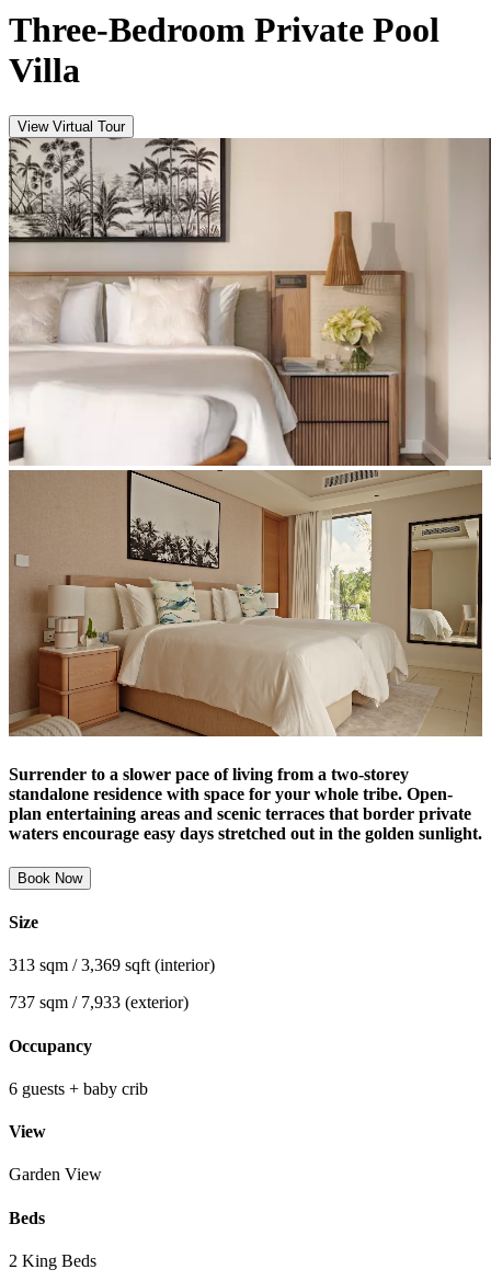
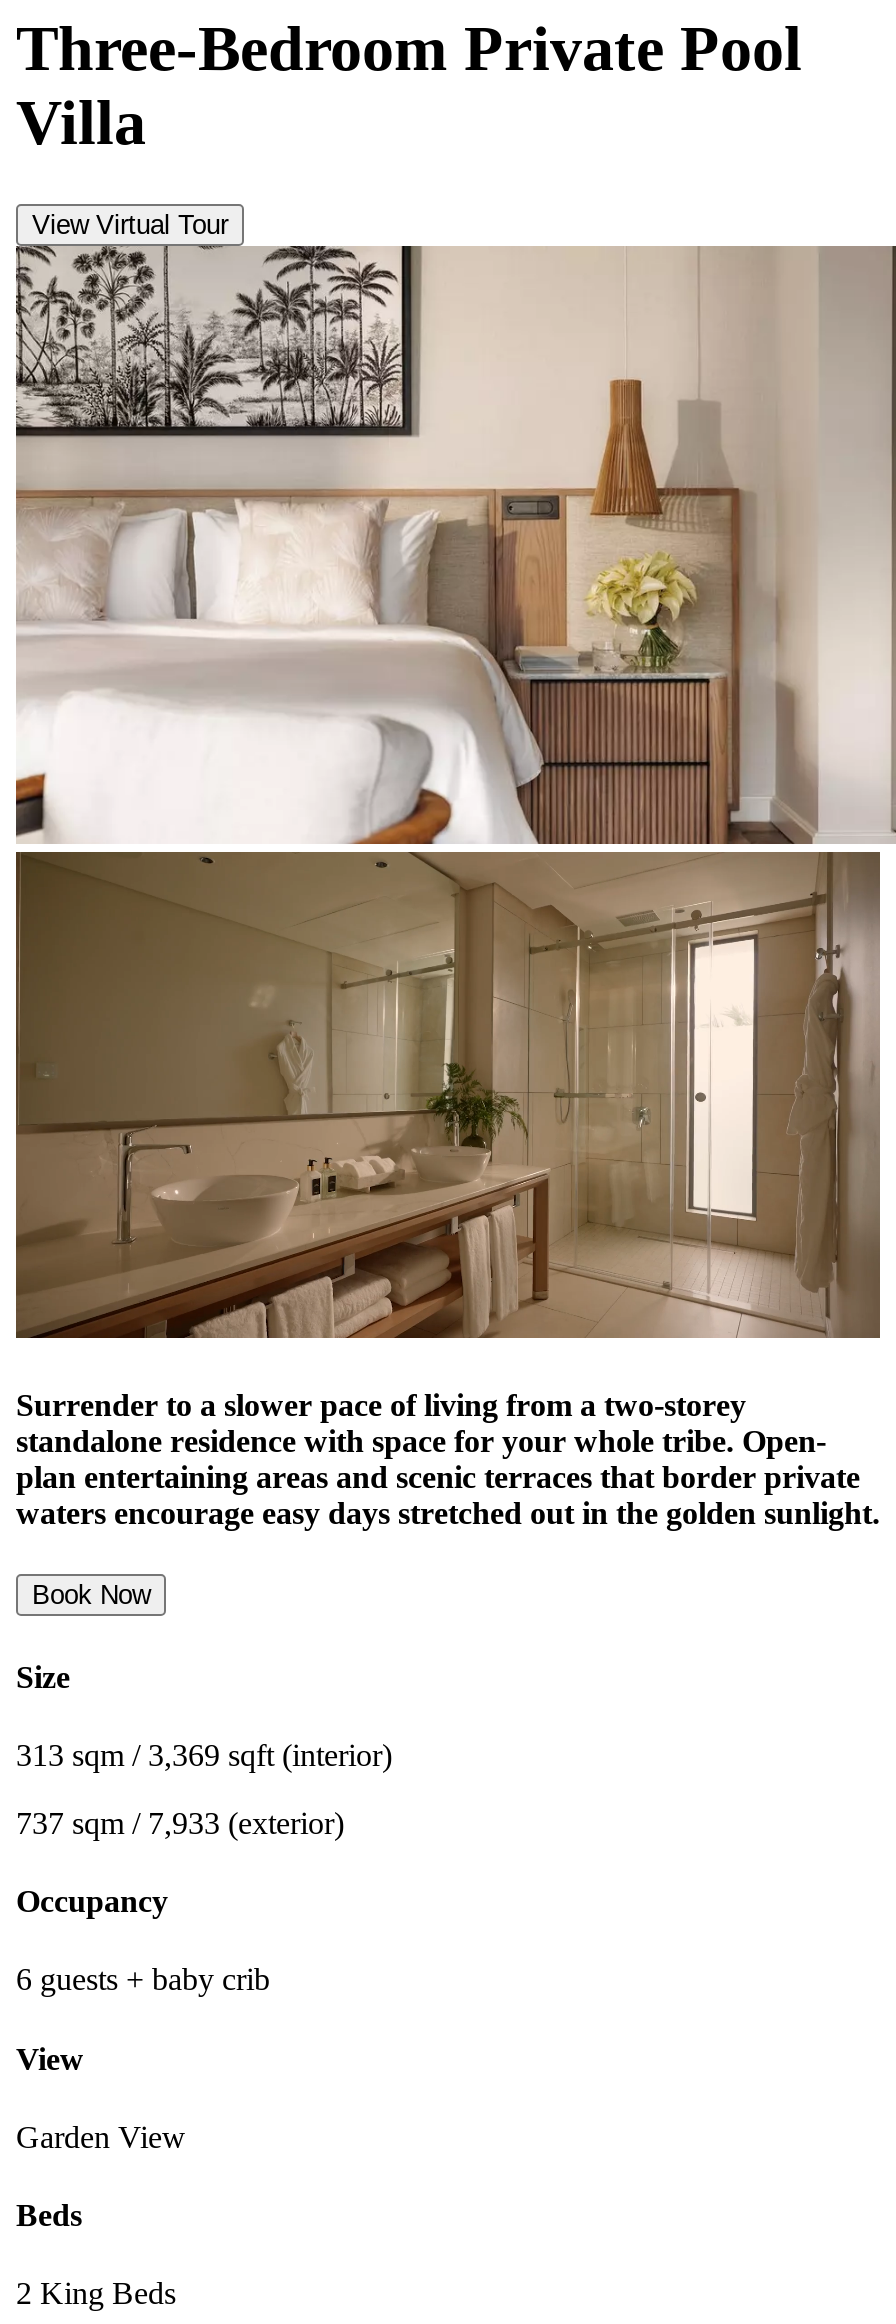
- [image]
+ [image]
